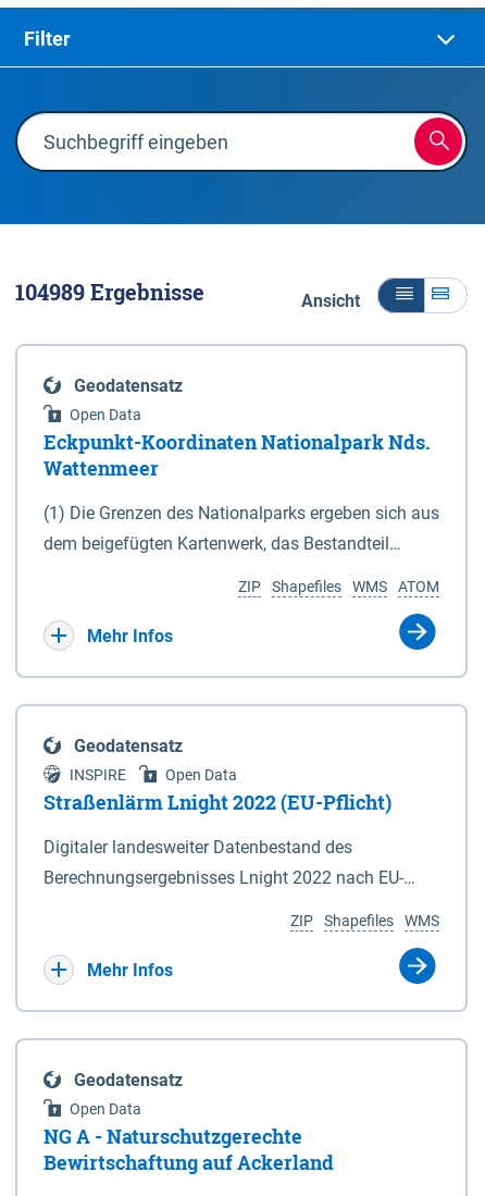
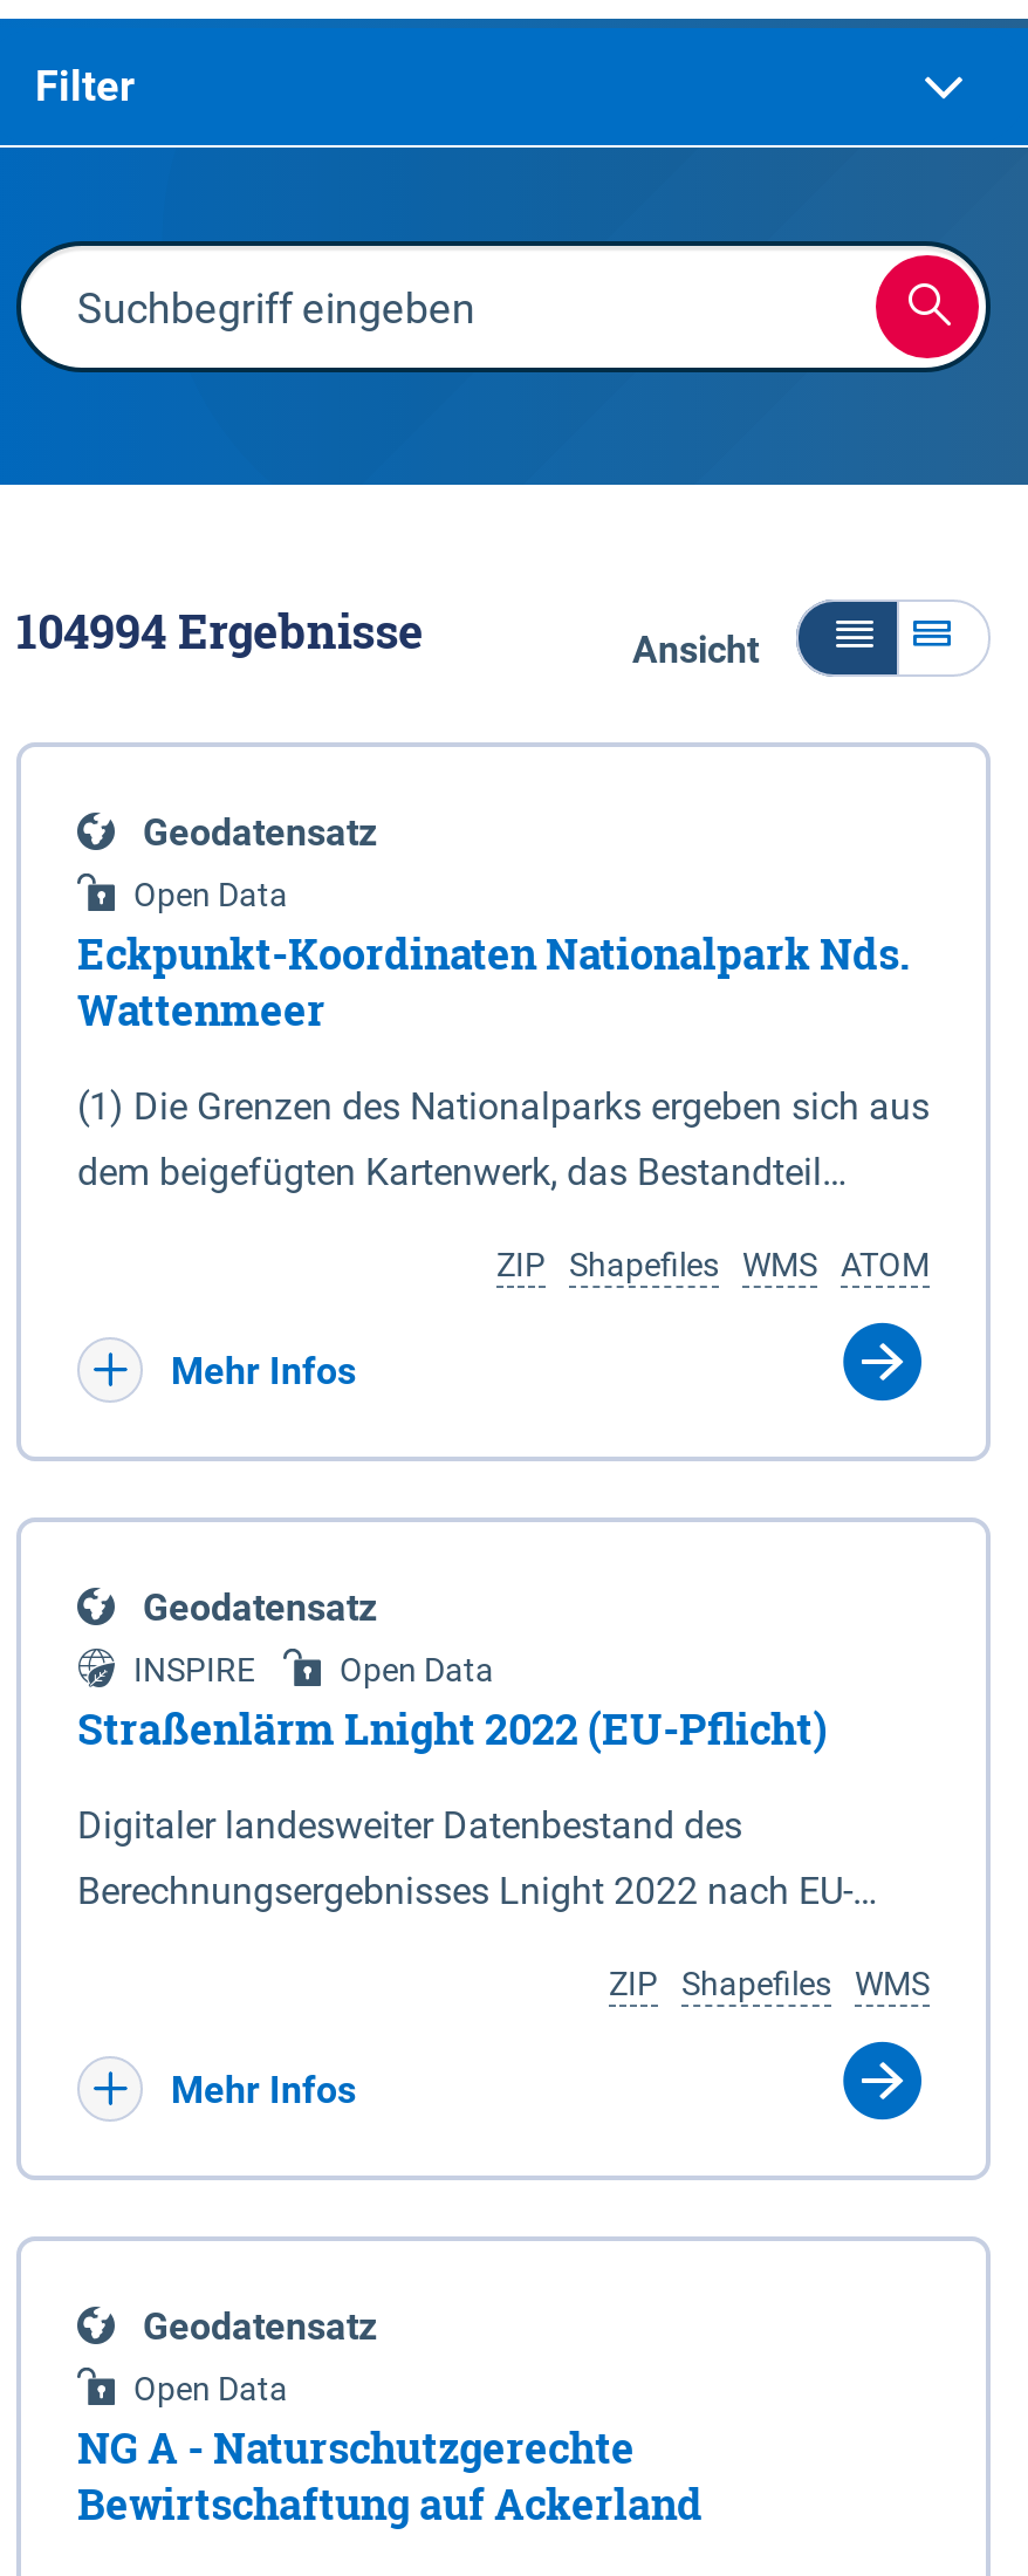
- 104989 Ergebnisse
+ 104994 Ergebnisse
